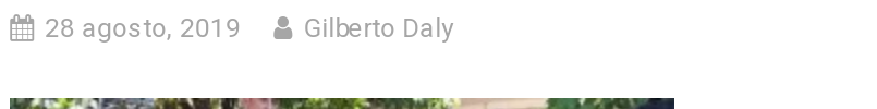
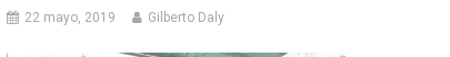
- 28 agosto, 2019
+ 22 mayo, 2019
